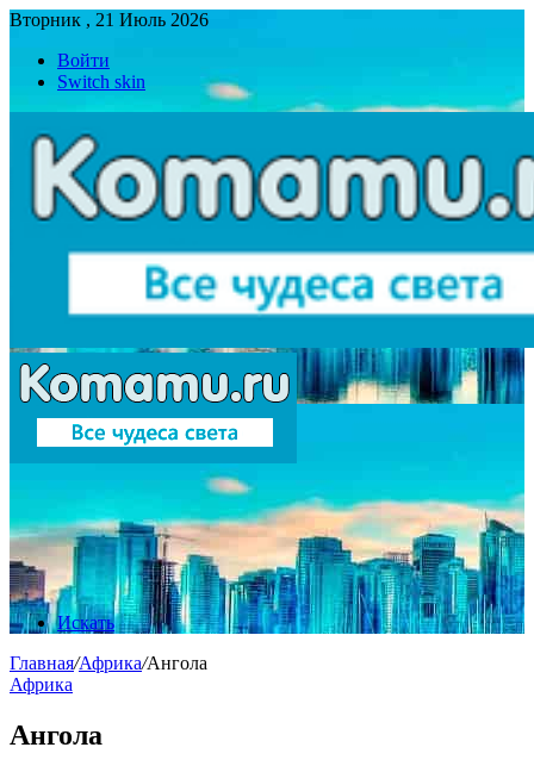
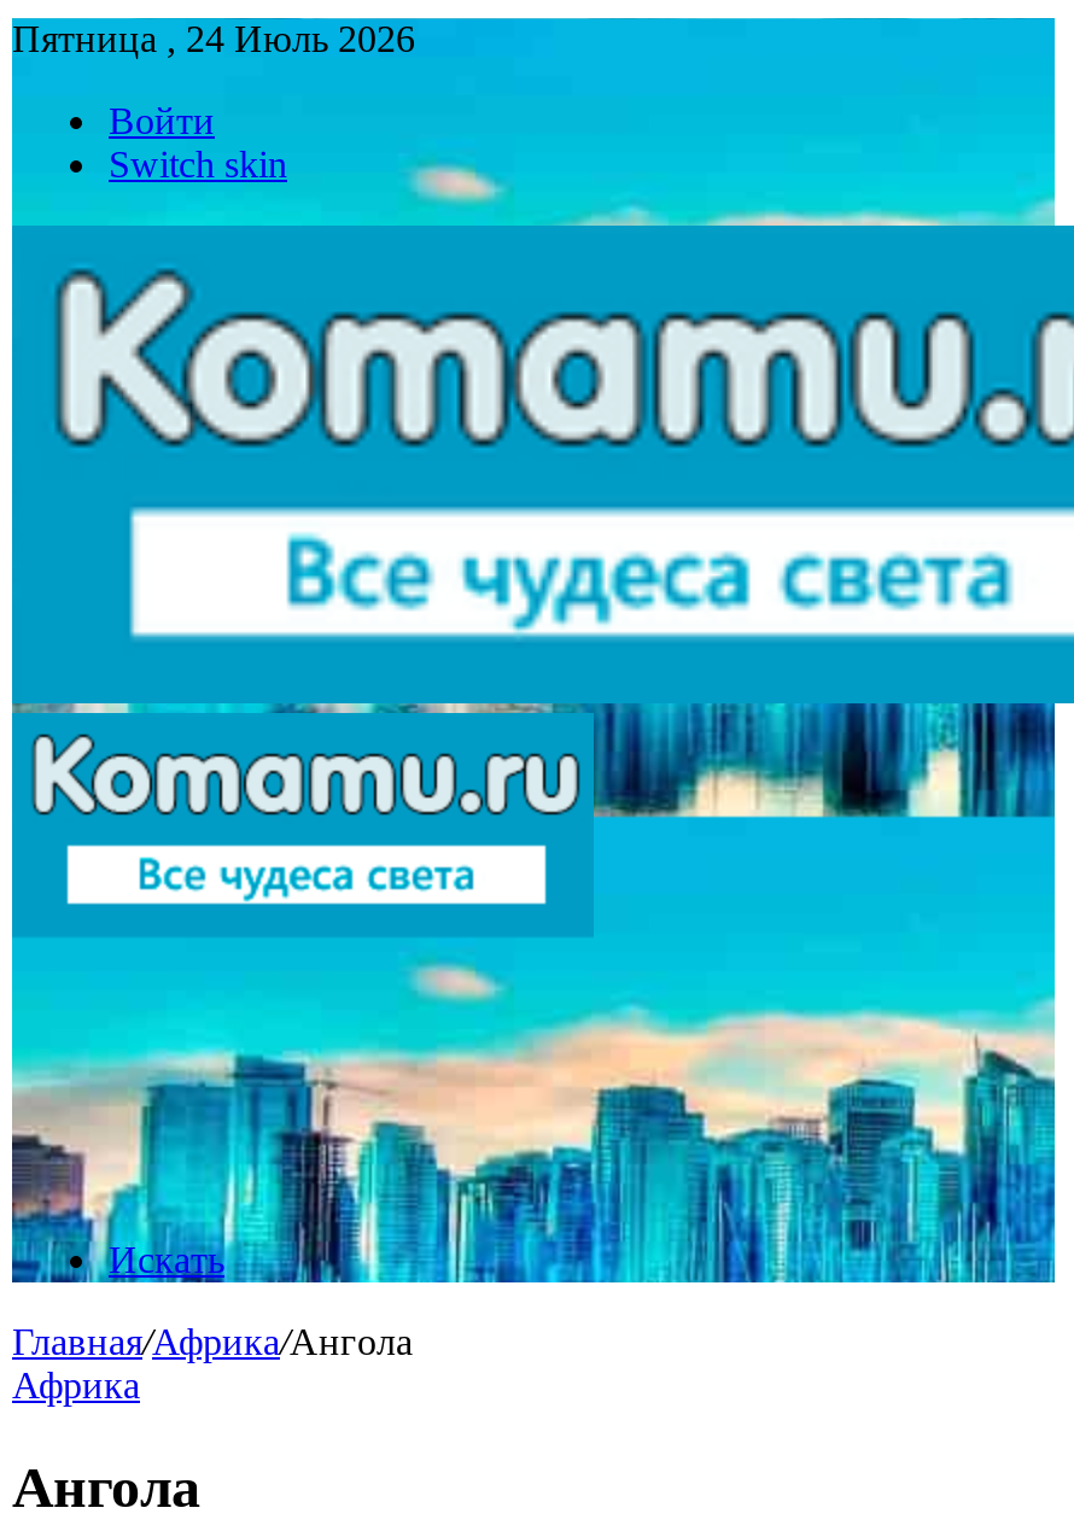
- Вторник , 21 Июль 2026
+ Пятница , 24 Июль 2026
